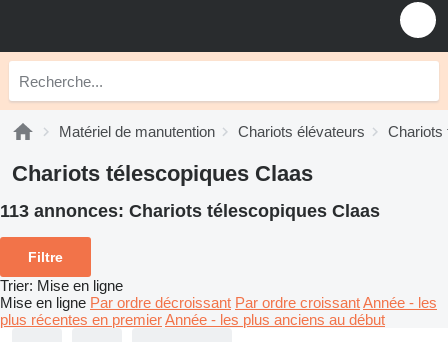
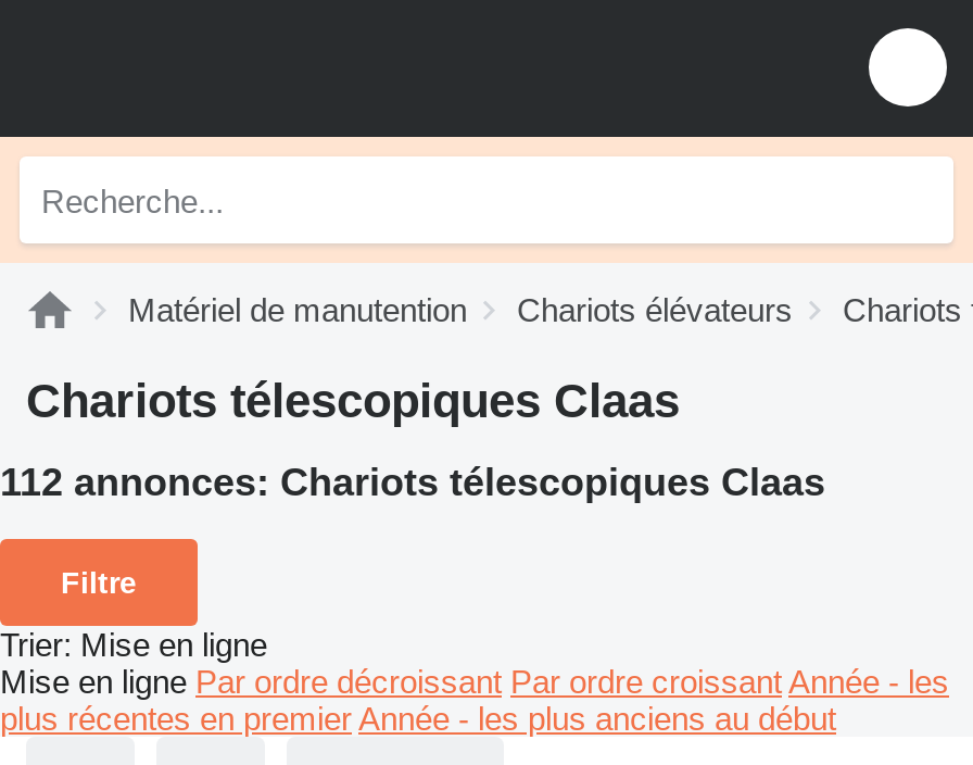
- 113 annonces: Chariots télescopiques Claas
+ 112 annonces: Chariots télescopiques Claas
